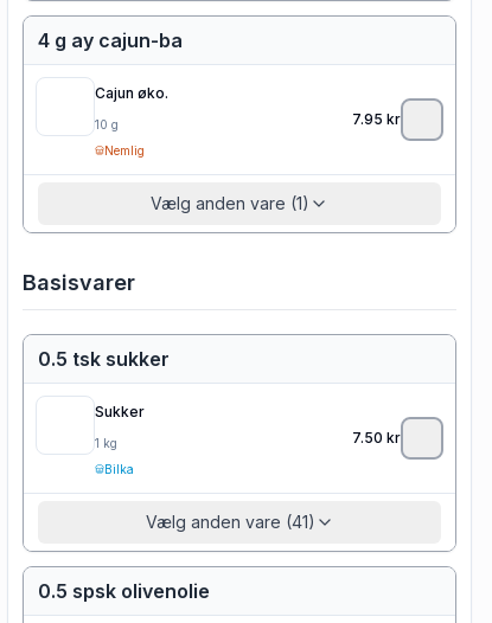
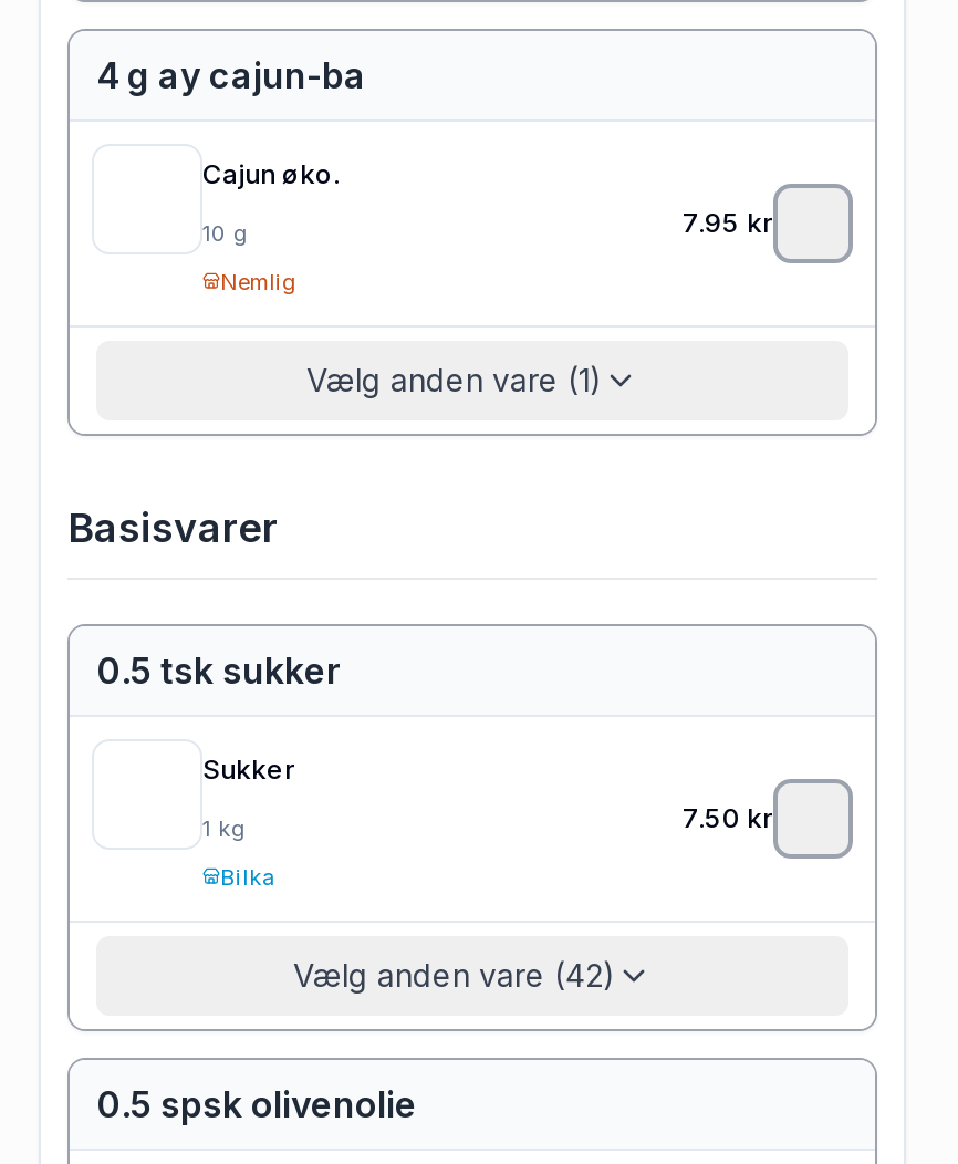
- Vælg anden vare (41)
+ Vælg anden vare (42)
